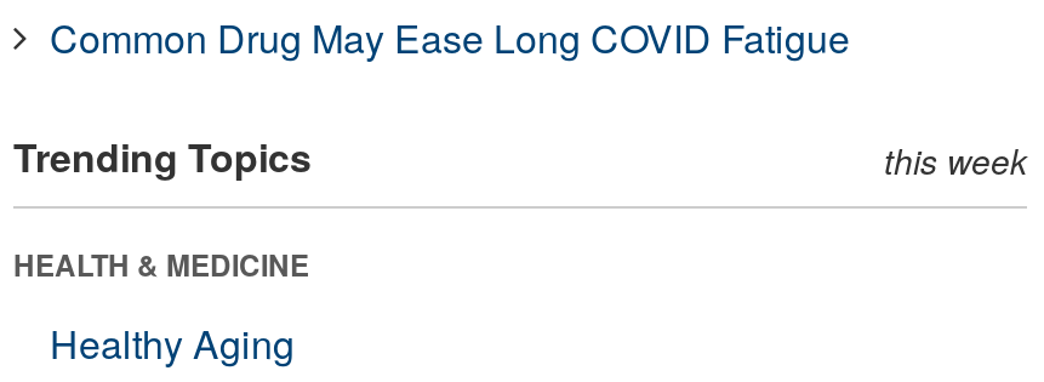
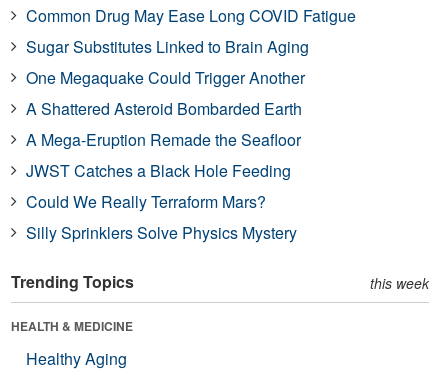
+ Sugar Substitutes Linked to Brain Aging
+ One Megaquake Could Trigger Another
+ A Shattered Asteroid Bombarded Earth
+ A Mega-Eruption Remade the Seafloor
+ JWST Catches a Black Hole Feeding
+ Could We Really Terraform Mars?
+ Silly Sprinklers Solve Physics Mystery
